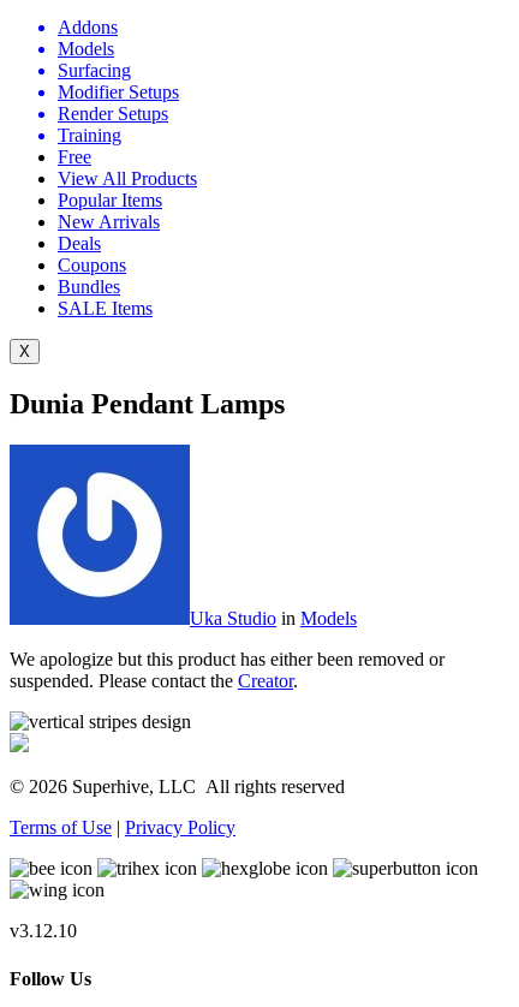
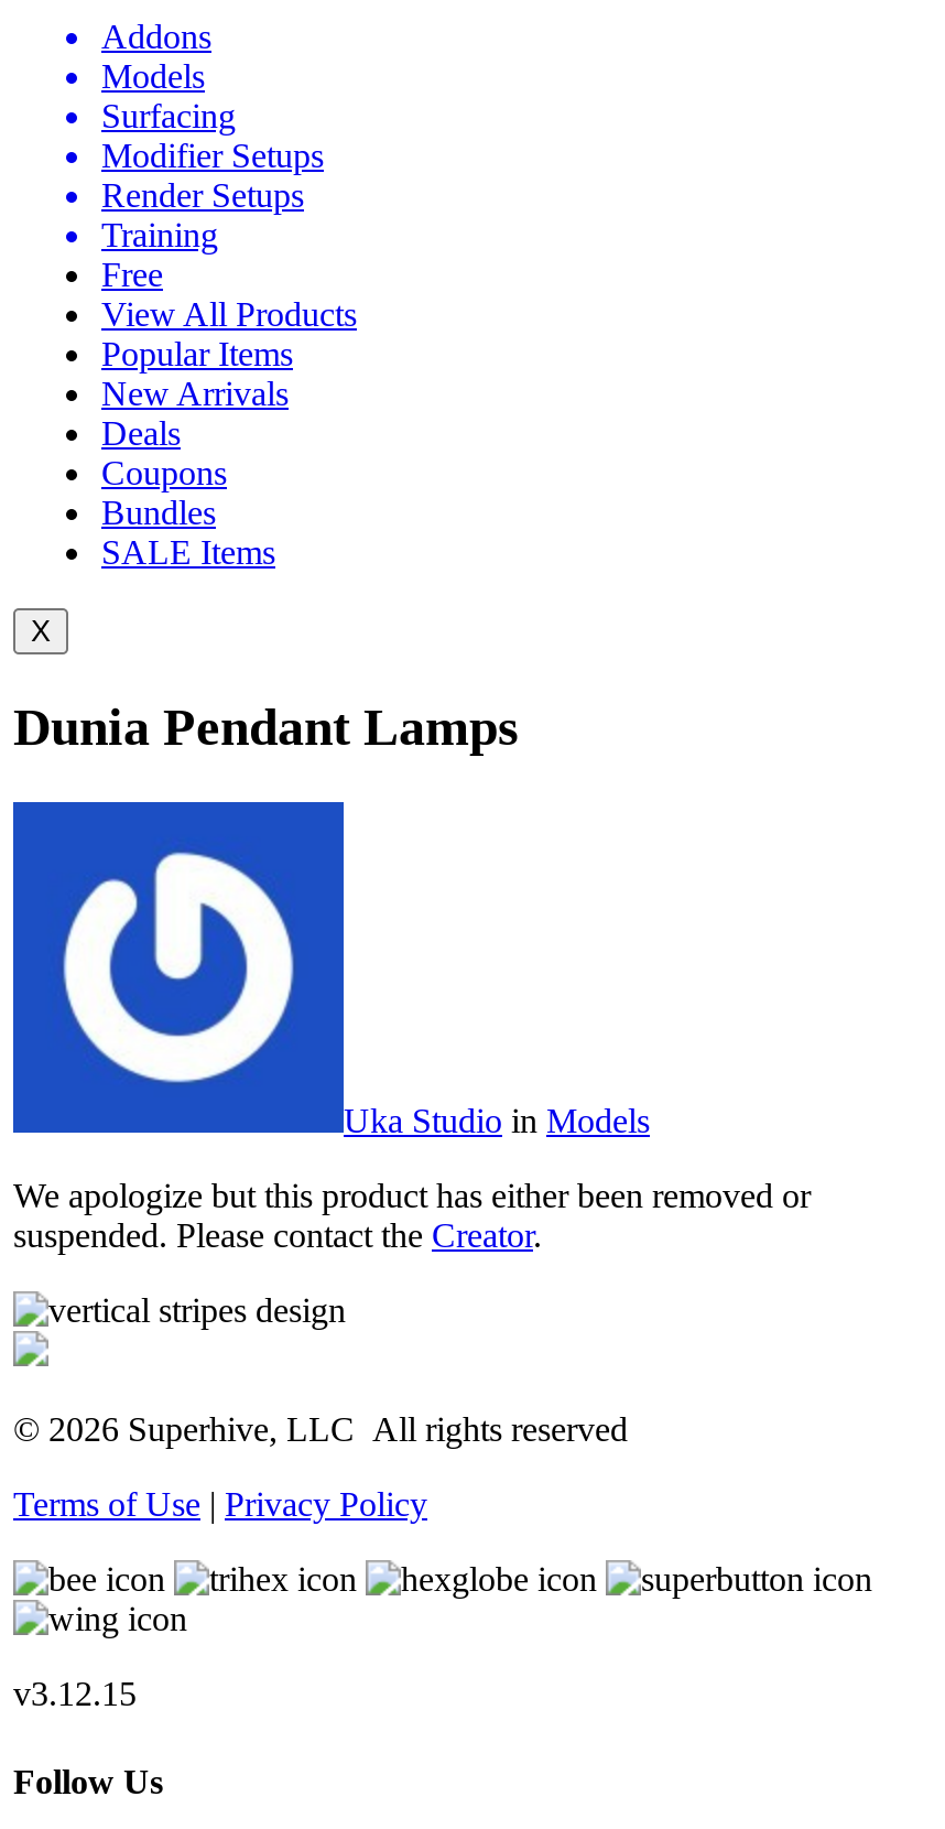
- v3.12.10
+ v3.12.15
